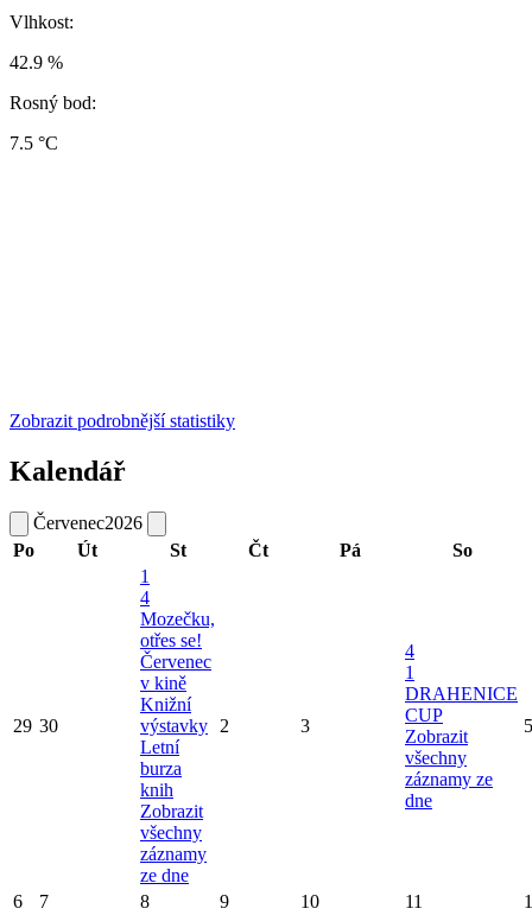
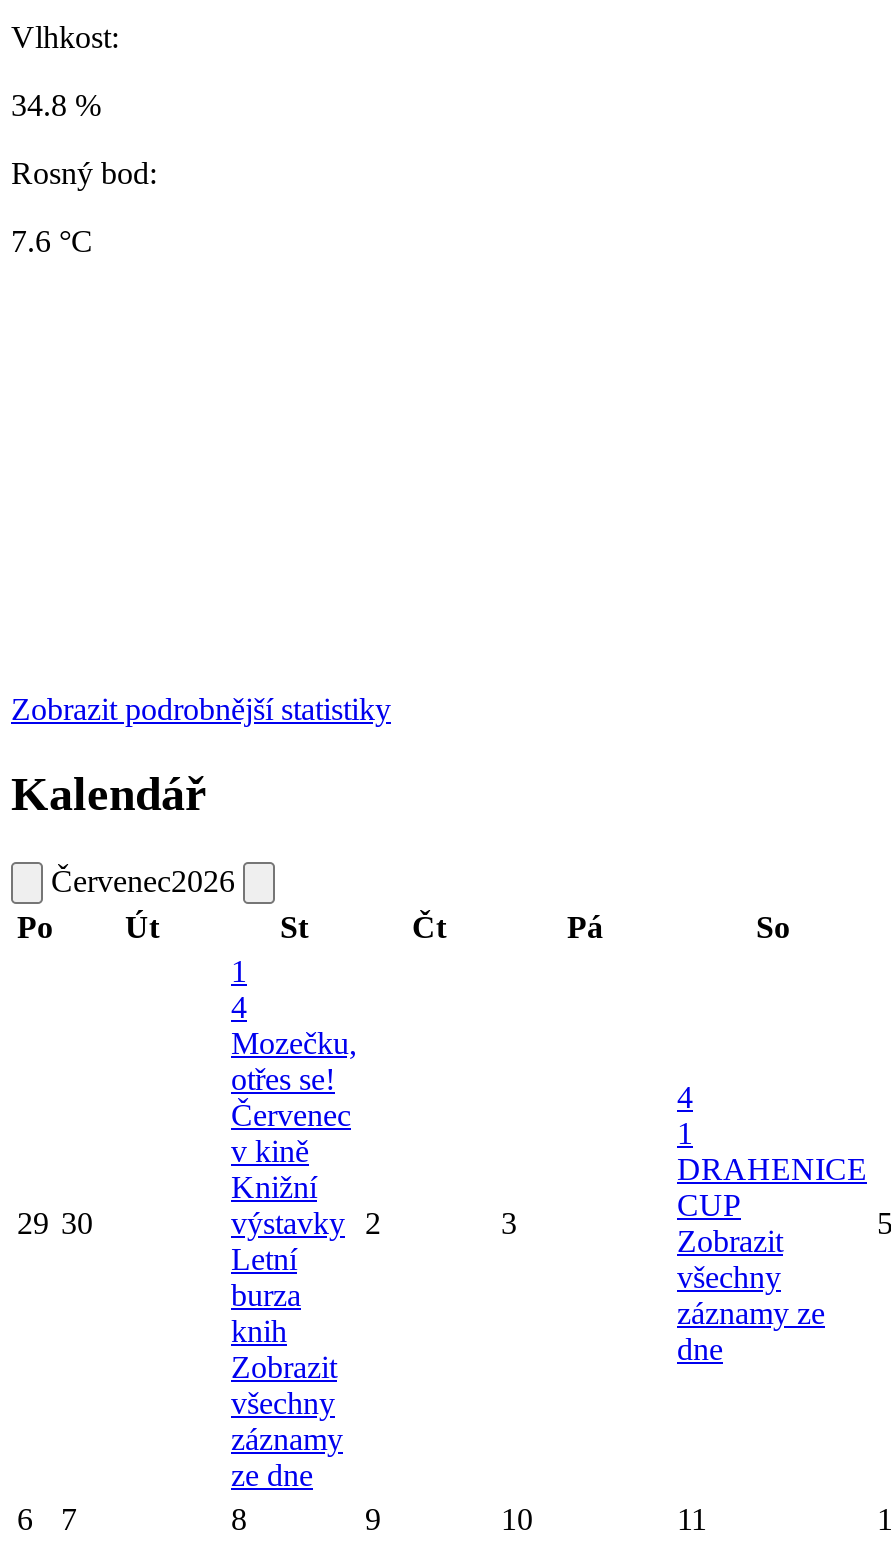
- 42.9 %
+ 34.8 %

- 7.5 °C
+ 7.6 °C
